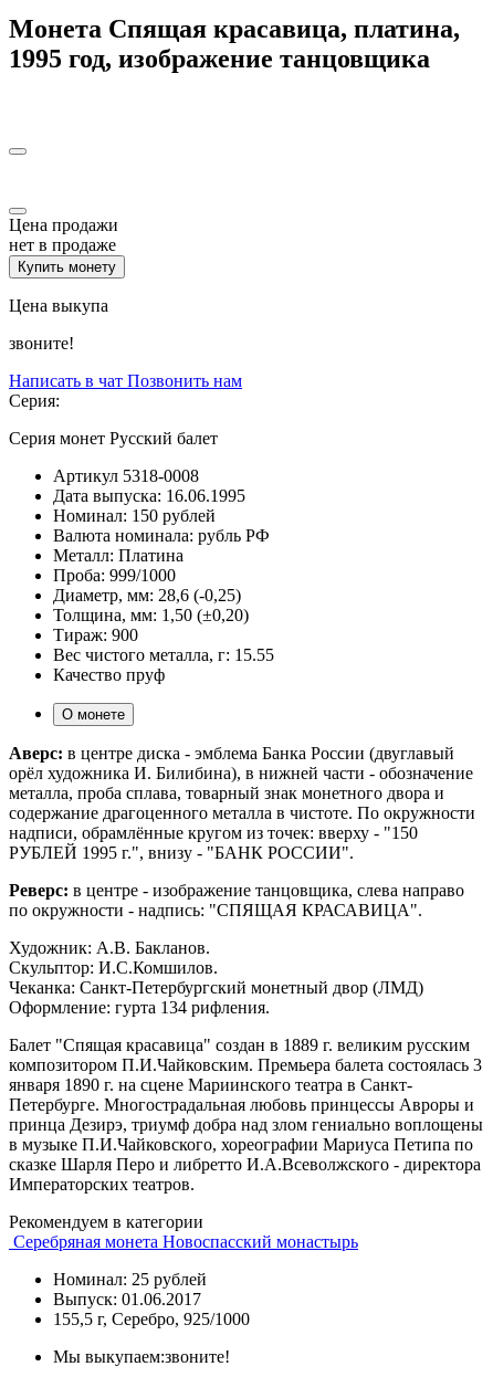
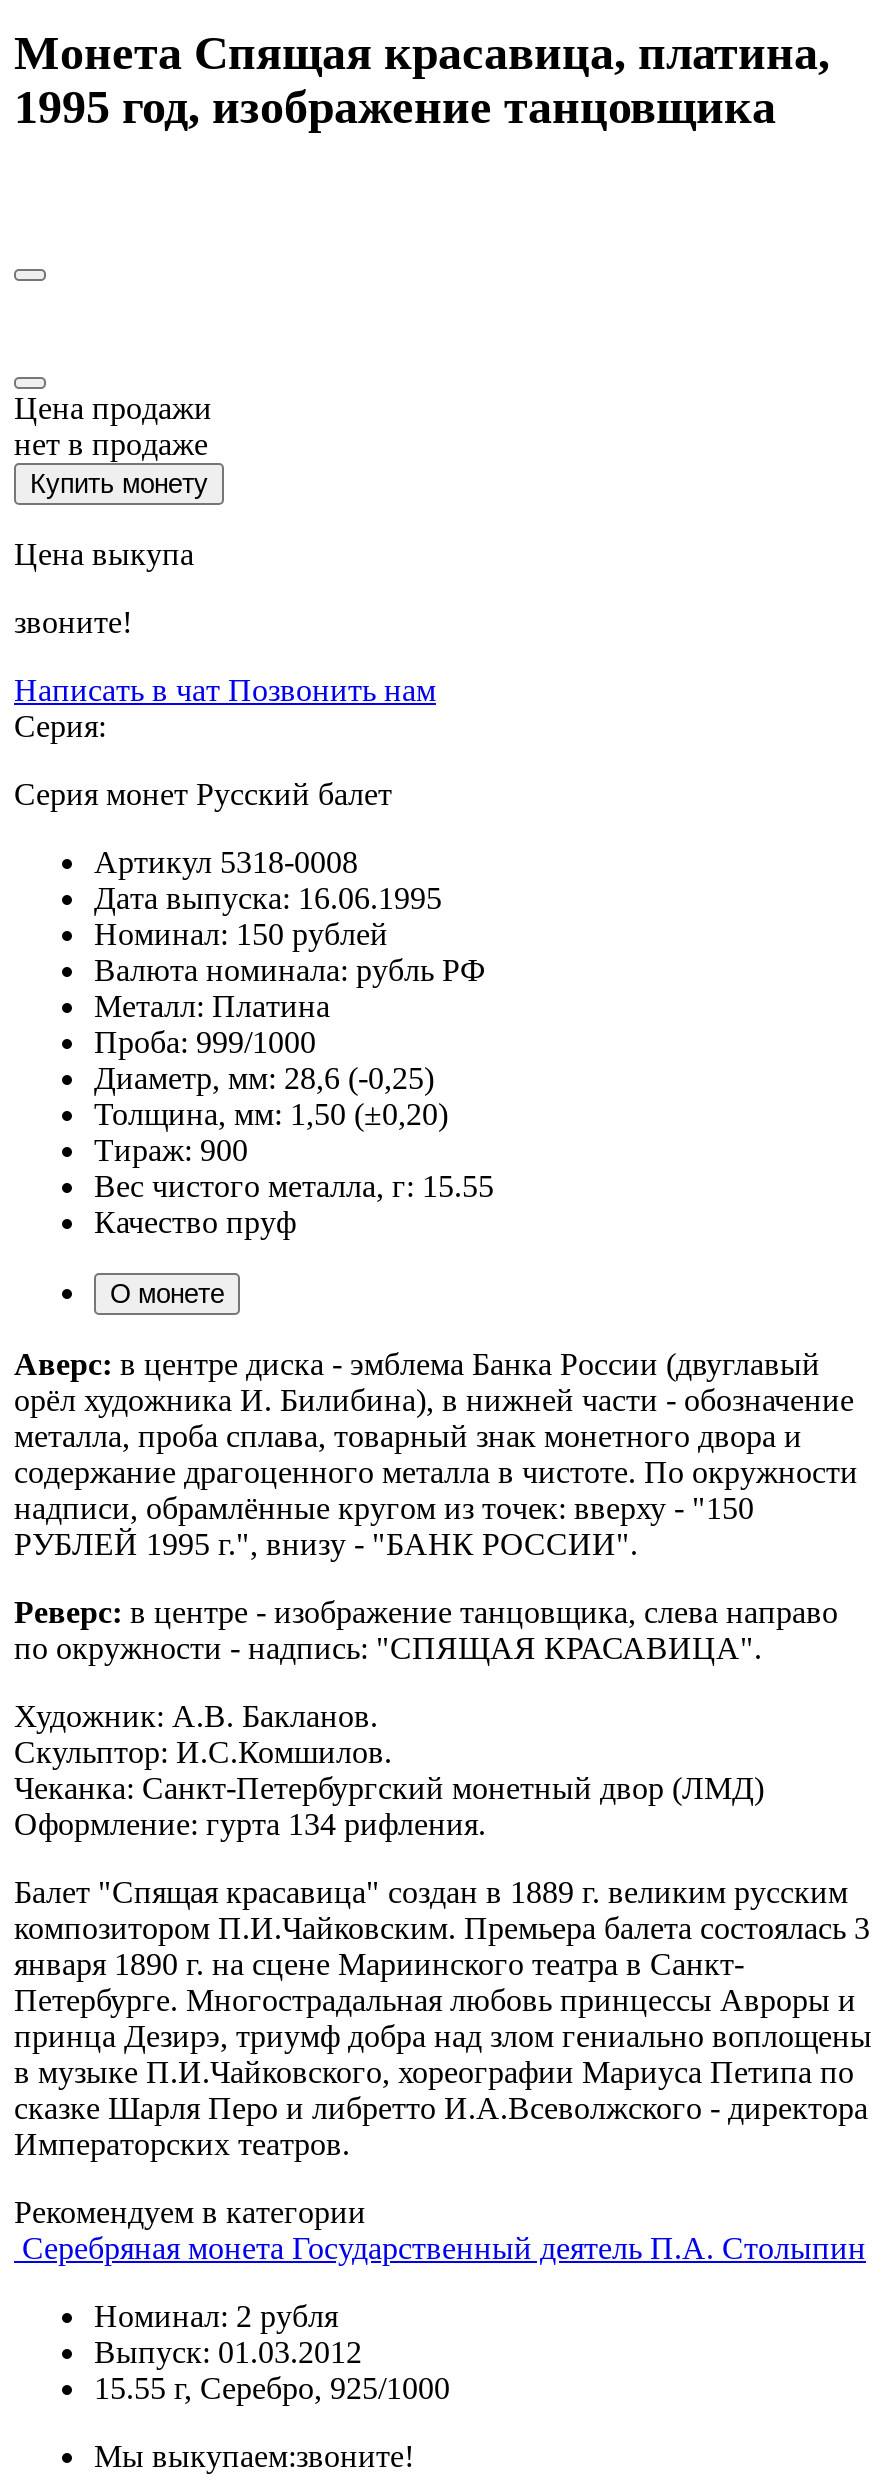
- Серебряная монета Новоспасский монастырь
+ Серебряная монета Государственный деятель П.А. Столыпин

- Номинал: 25 рублей
- Выпуск: 01.06.2017
- 155,5 г, Серебро, 925/1000
+ Номинал: 2 рубля
+ Выпуск: 01.03.2012
+ 15.55 г, Серебро, 925/1000
